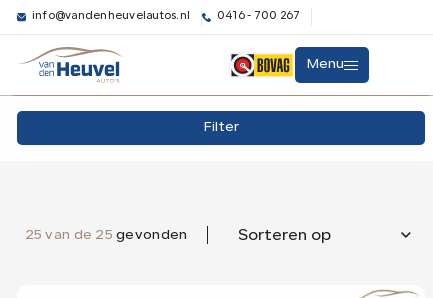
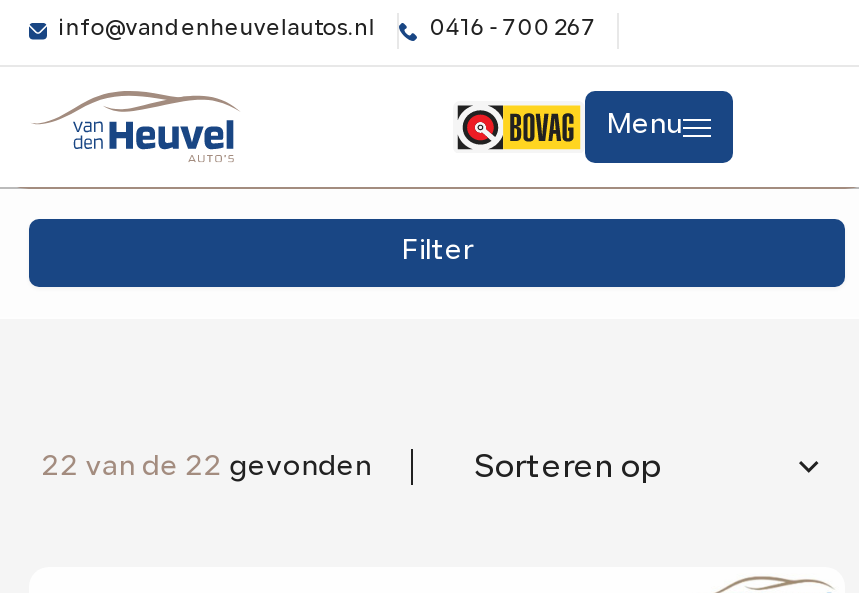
- 25 van de 25 gevonden
+ 22 van de 22 gevonden
